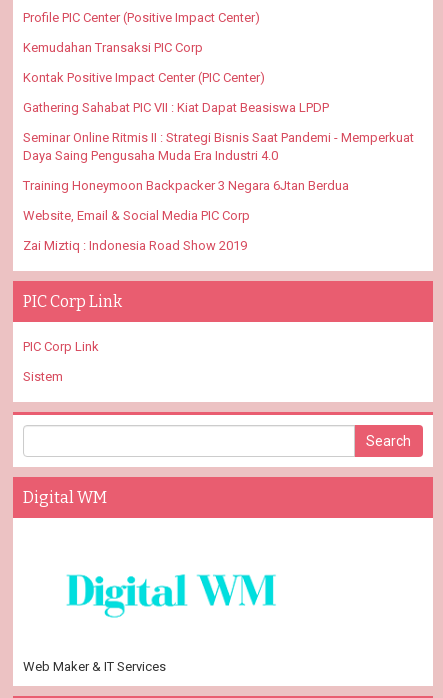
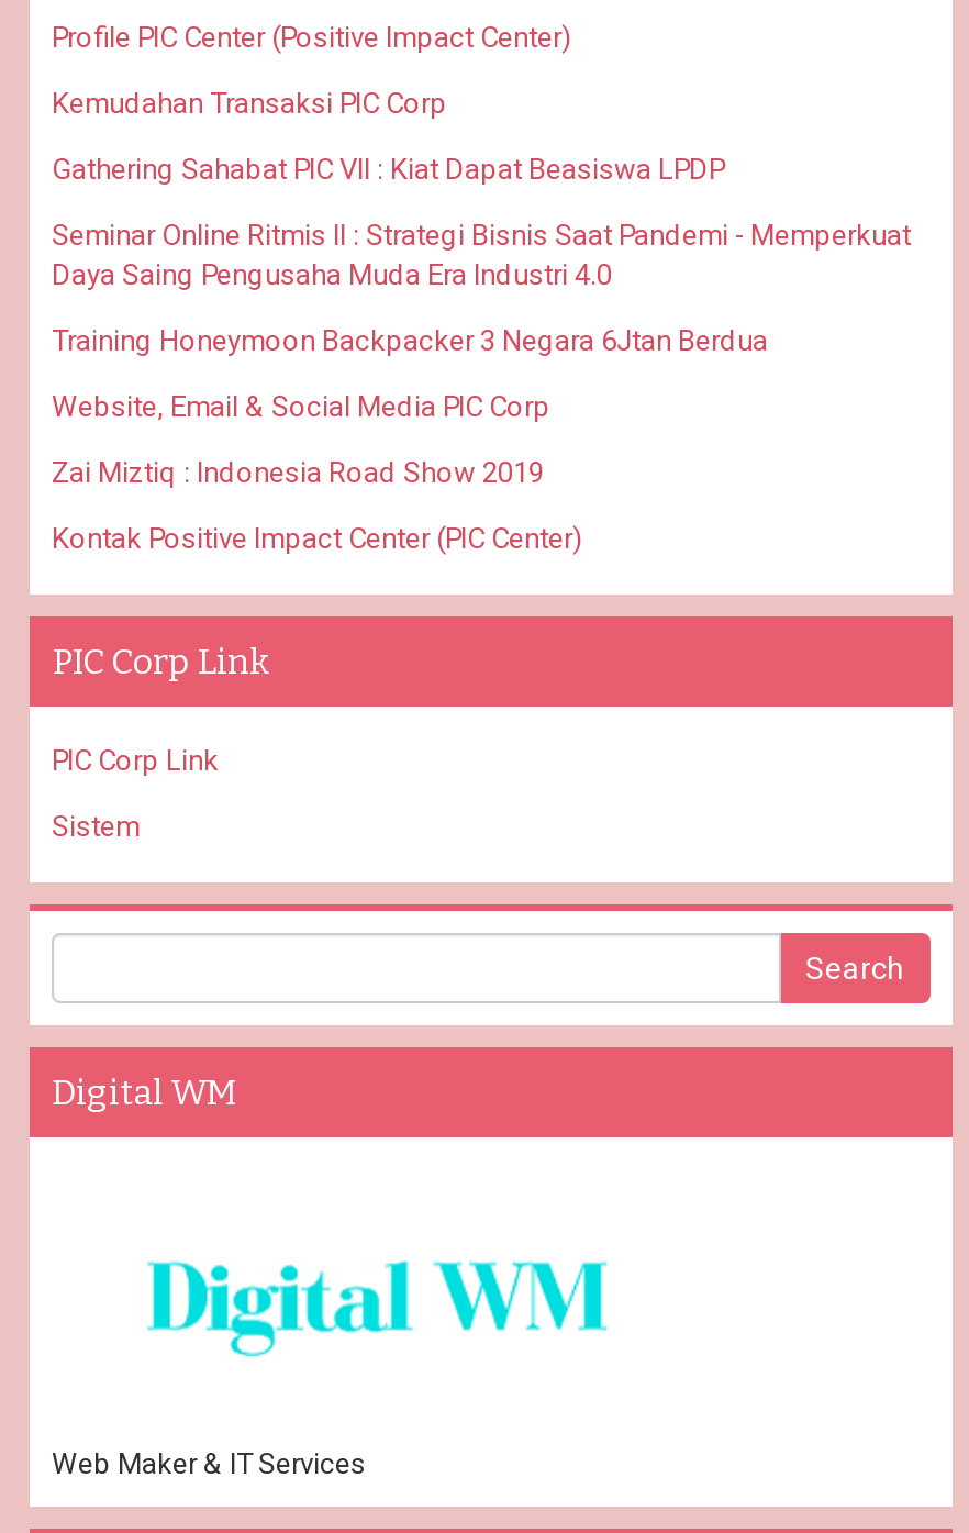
moved down: Kontak Positive Impact Center (PIC Center)

moved up: Gathering Sahabat PIC VII : Kiat Dapat Beasiswa LPDP | Seminar Online Ritmis II : Strategi Bisnis Saat Pandemi - Memperkuat | Daya Saing Pengusaha Muda Era Industri 4.0 | Training Honeymoon Backpacker 3 Negara 6Jtan Berdua | Website, Email & Social Media PIC Corp | Zai Miztiq : Indonesia Road Show 2019
